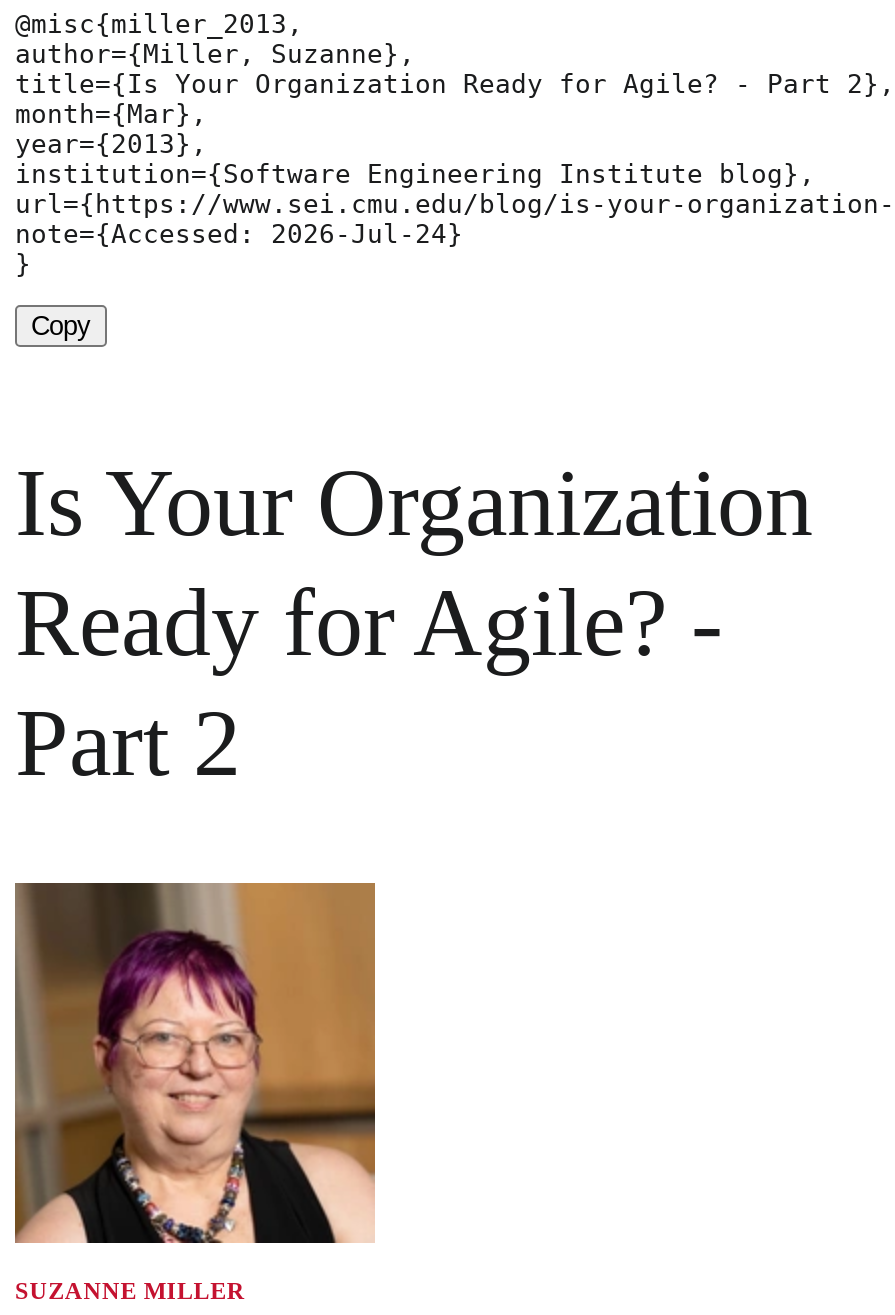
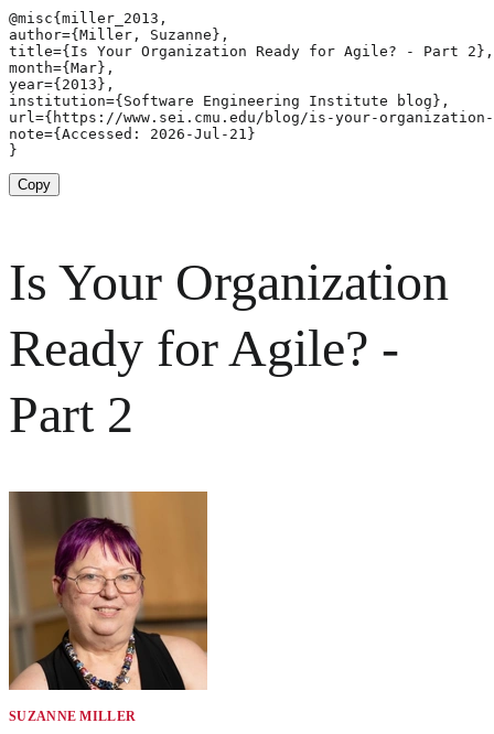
- note={Accessed: 2026-Jul-24}
+ note={Accessed: 2026-Jul-21}
